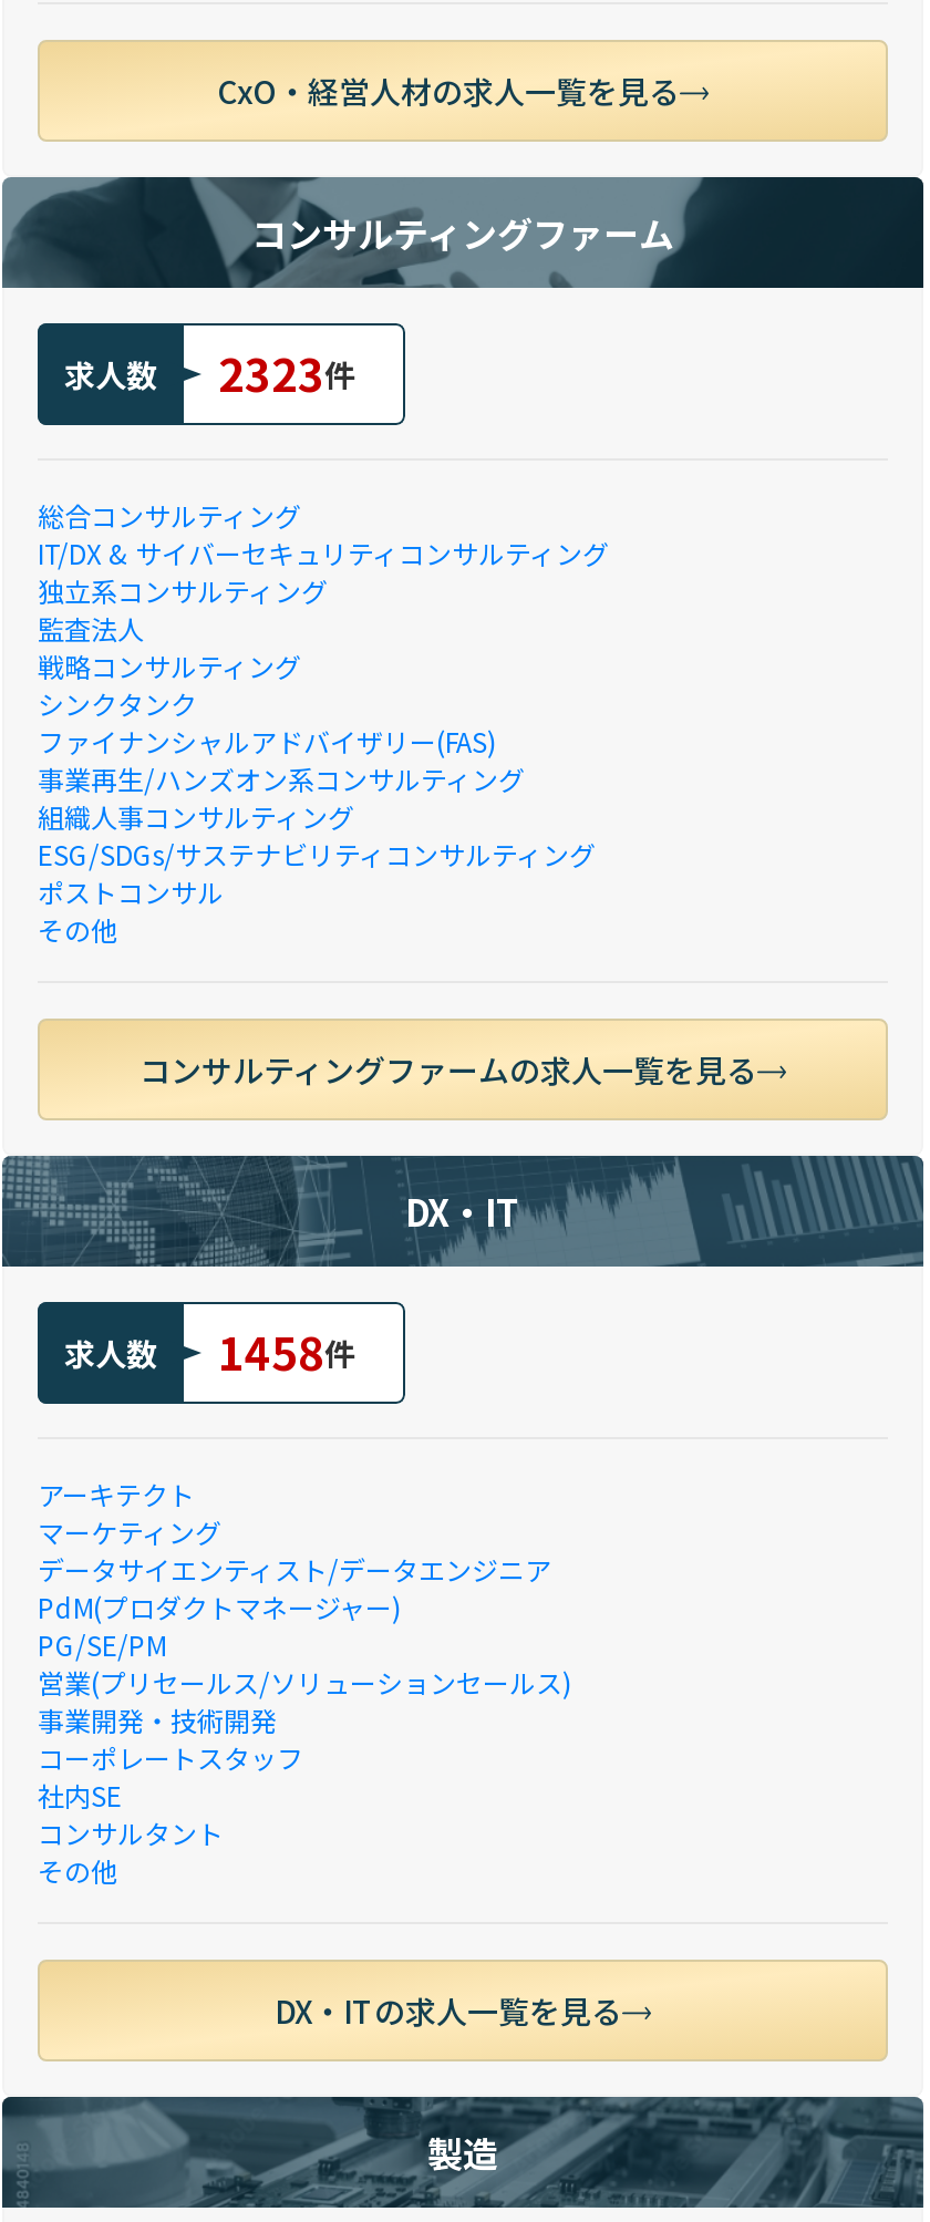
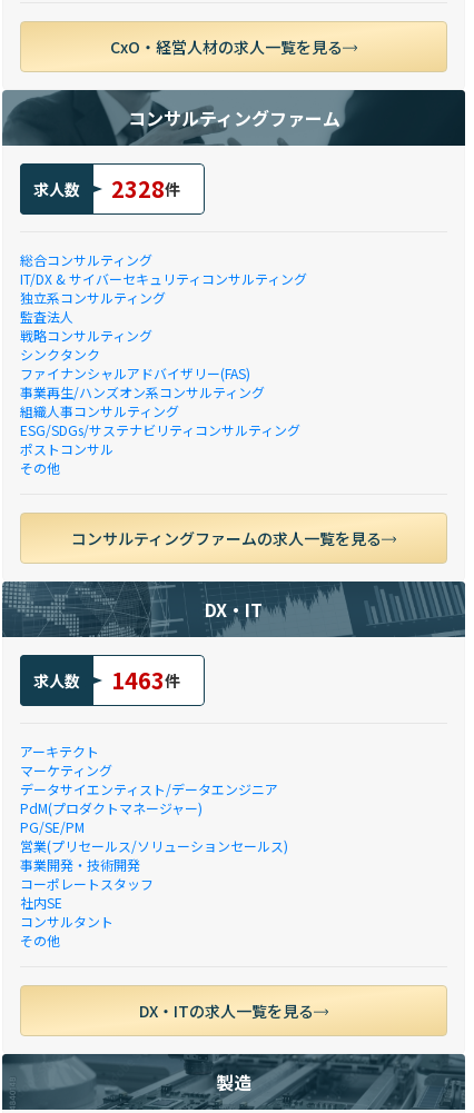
- 求人数 2323件
+ 求人数 2328件

- 求人数 1458件
+ 求人数 1463件
